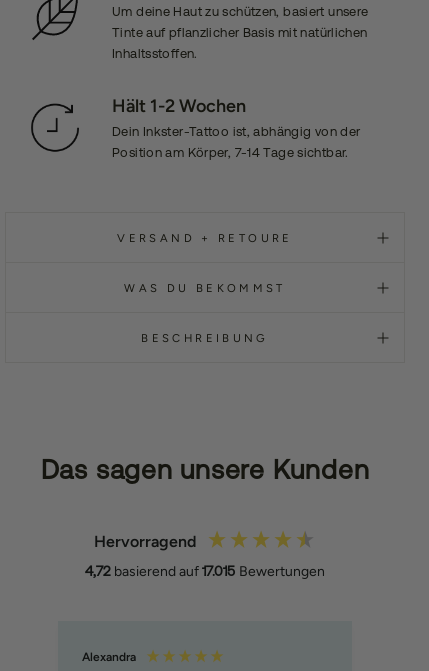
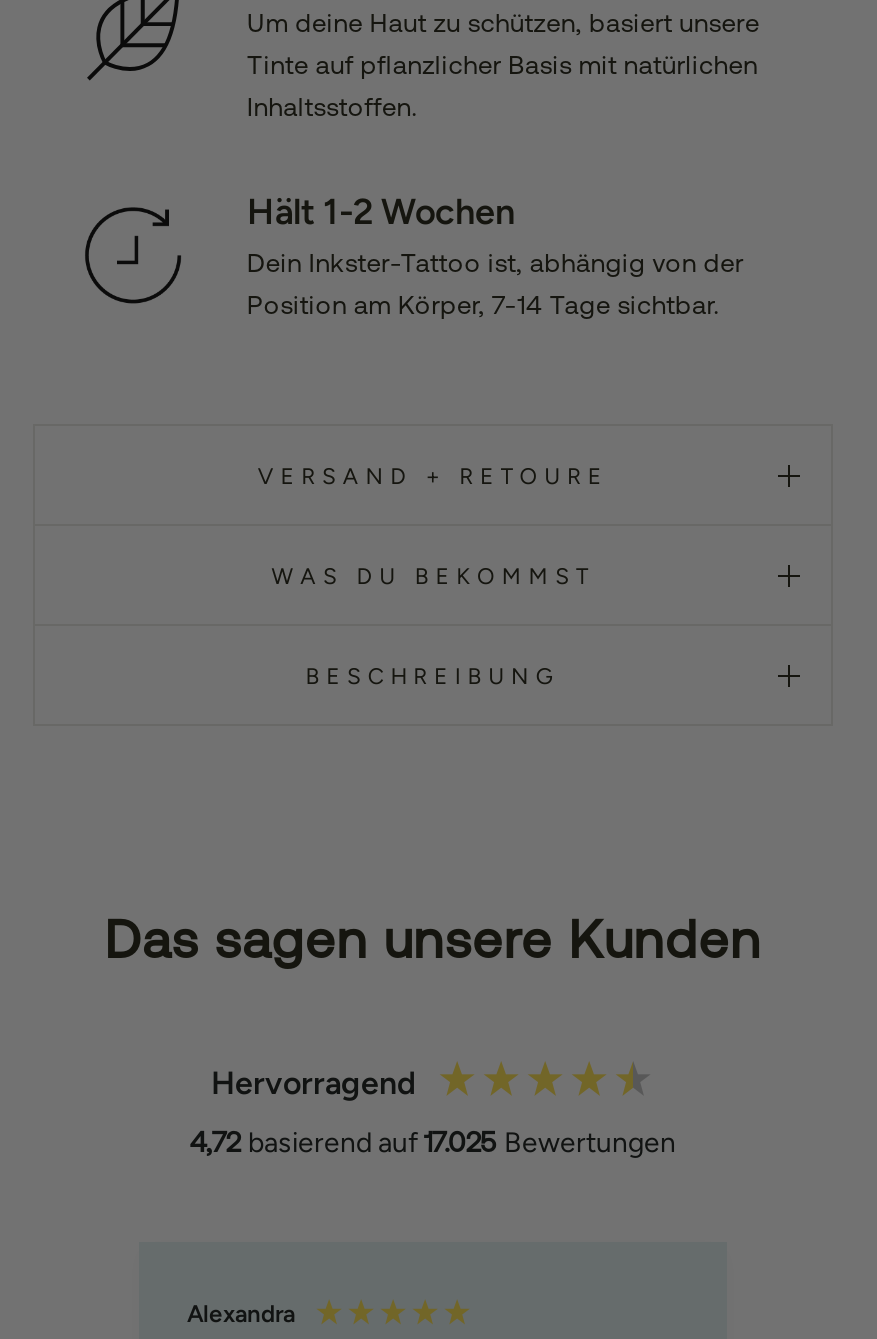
- 4,72 basierend auf 17.015 Bewertungen
+ 4,72 basierend auf 17.025 Bewertungen
